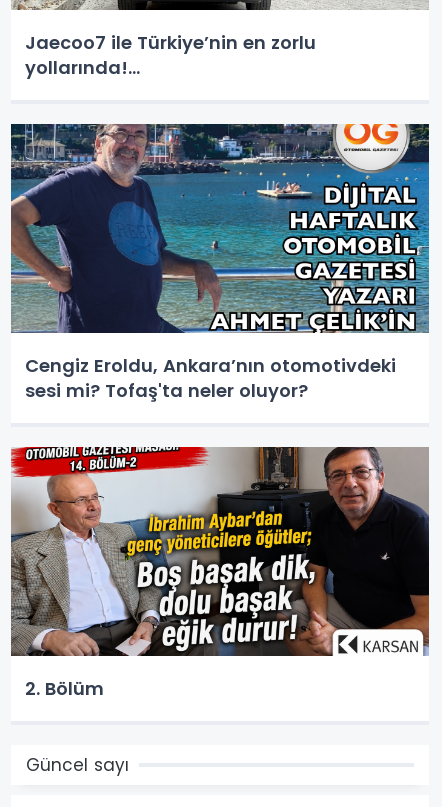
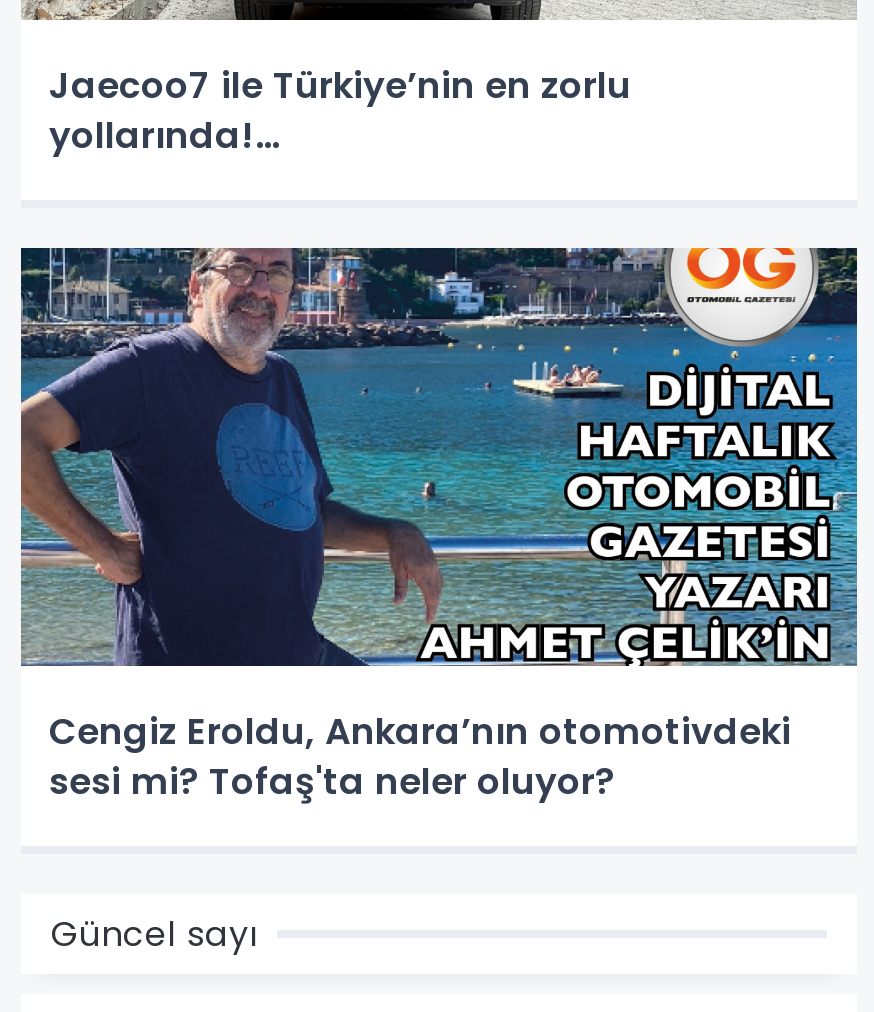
- [image]
- 2. Bölüm
